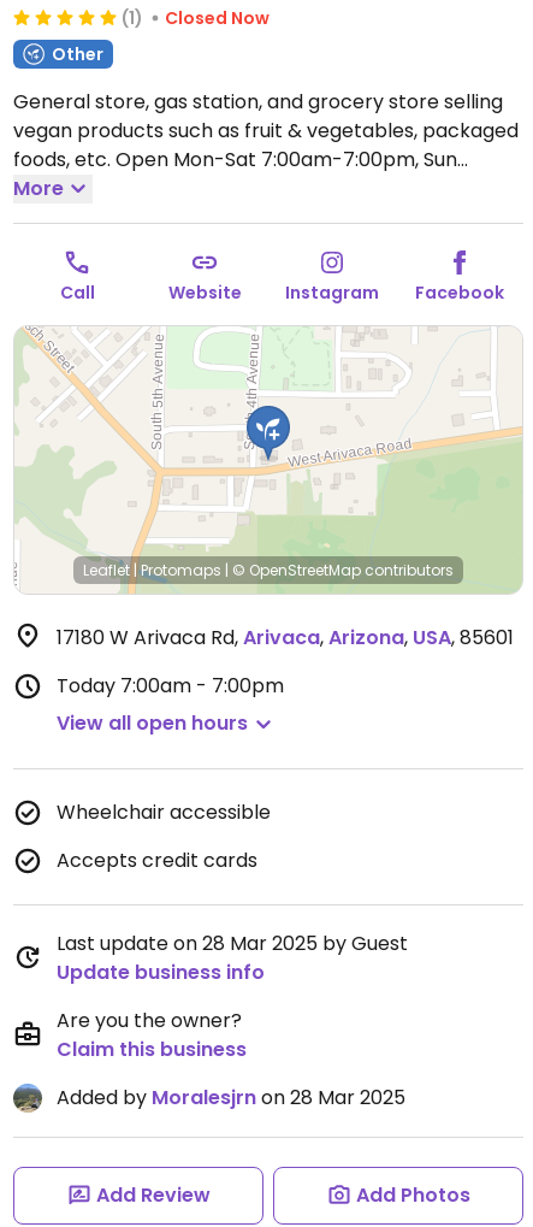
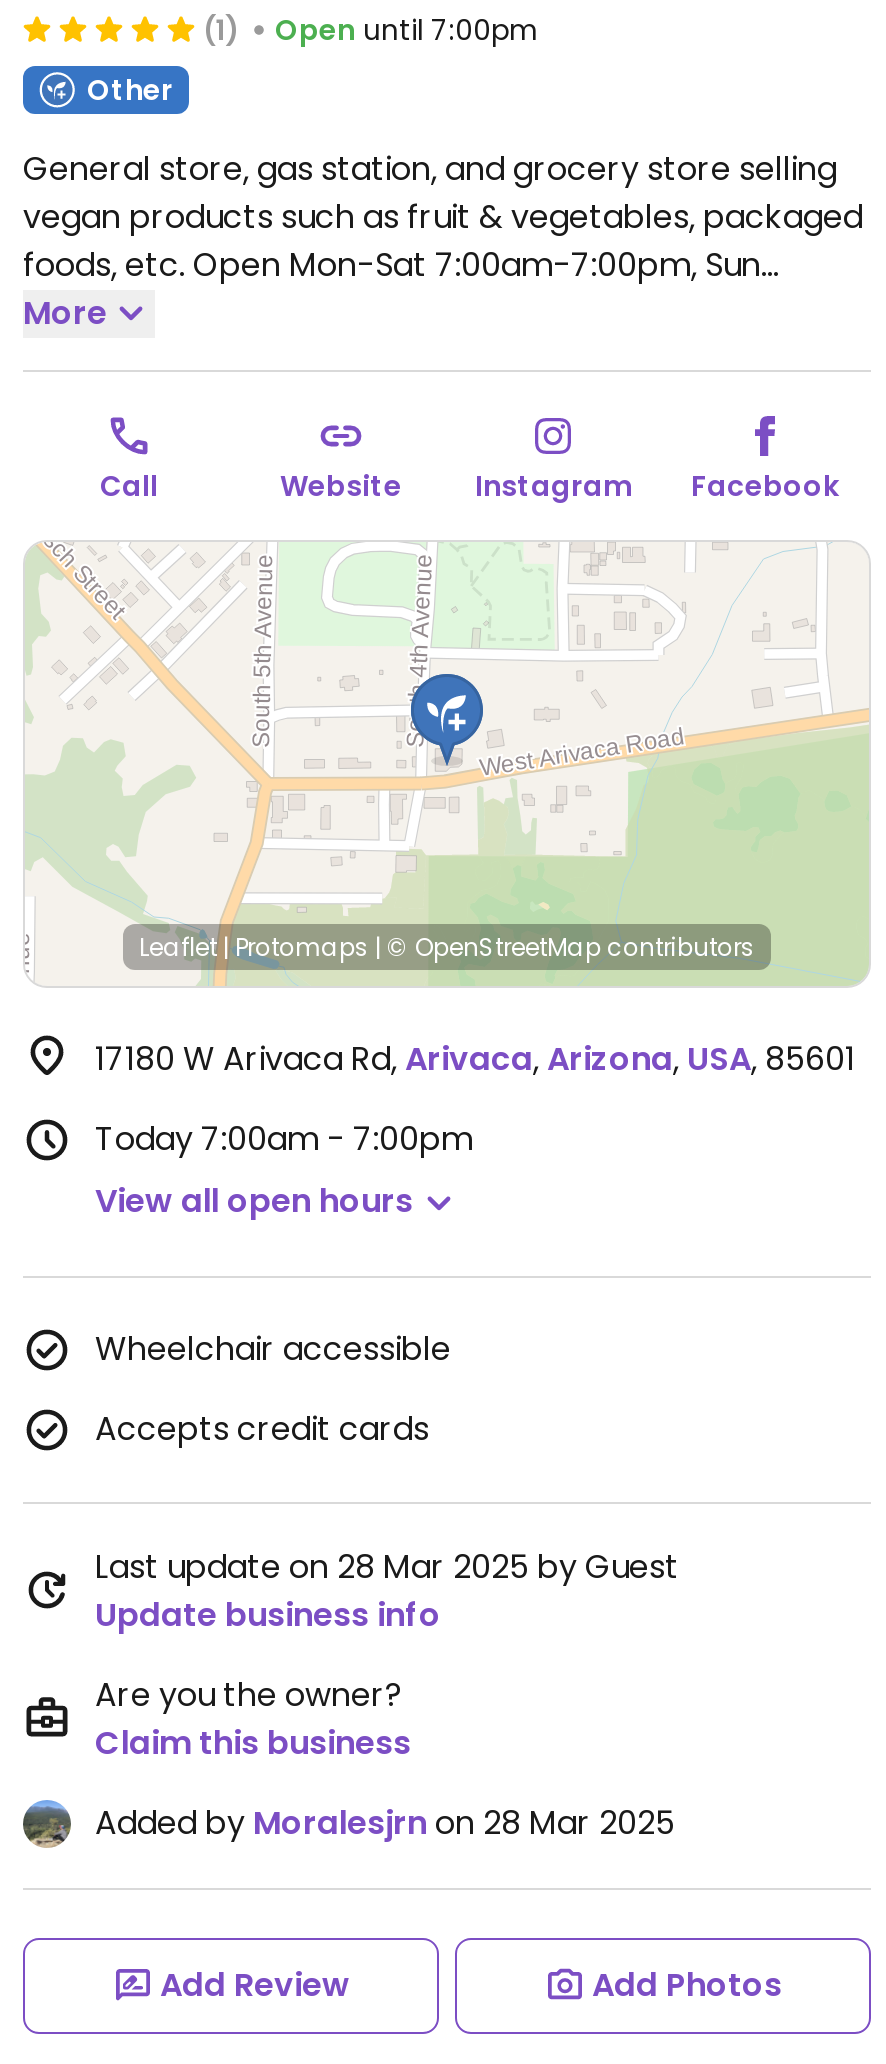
- Closed Now
+ Open until 7:00pm
